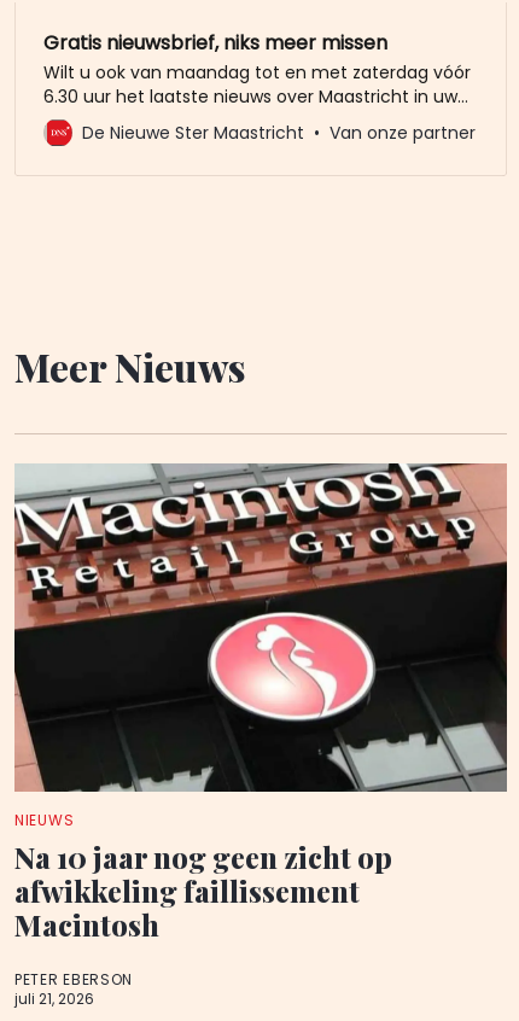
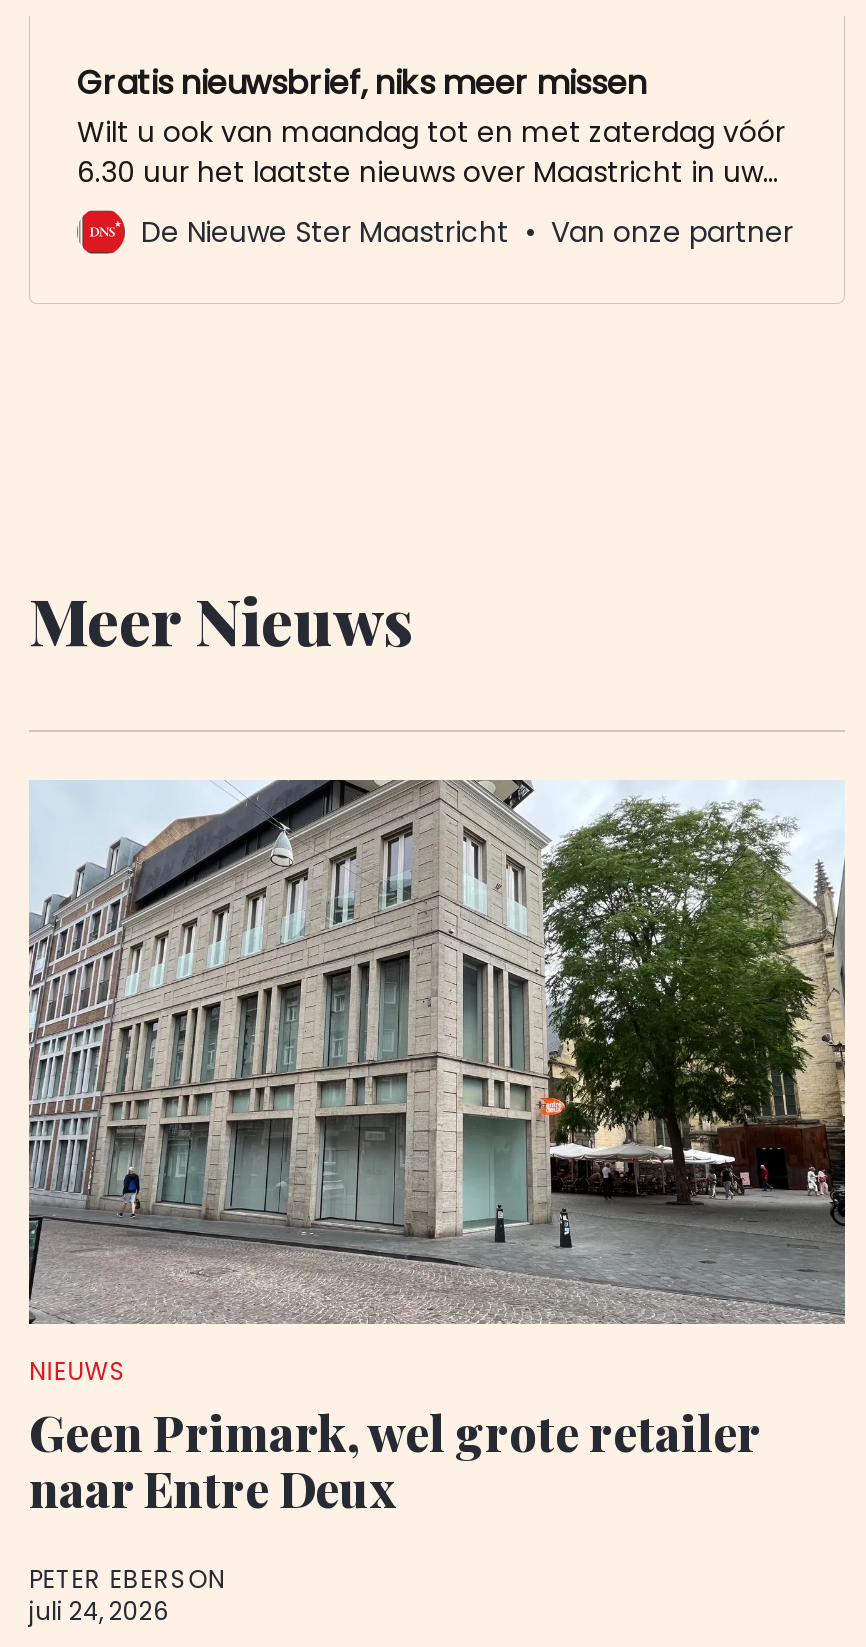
- [image]
- Na 10 jaar nog geen zicht op
- afwikkeling faillissement
- Macintosh
+ [image]
+ Geen Primark, wel grote retailer
+ naar Entre Deux

- juli 21, 2026
+ juli 24, 2026
